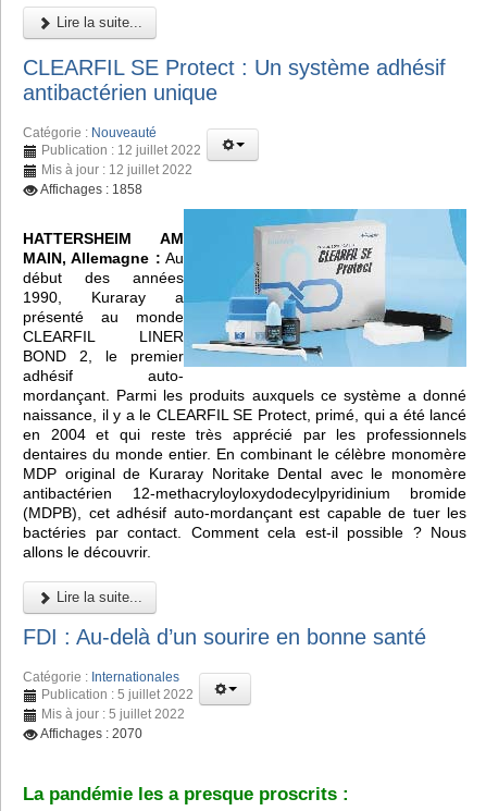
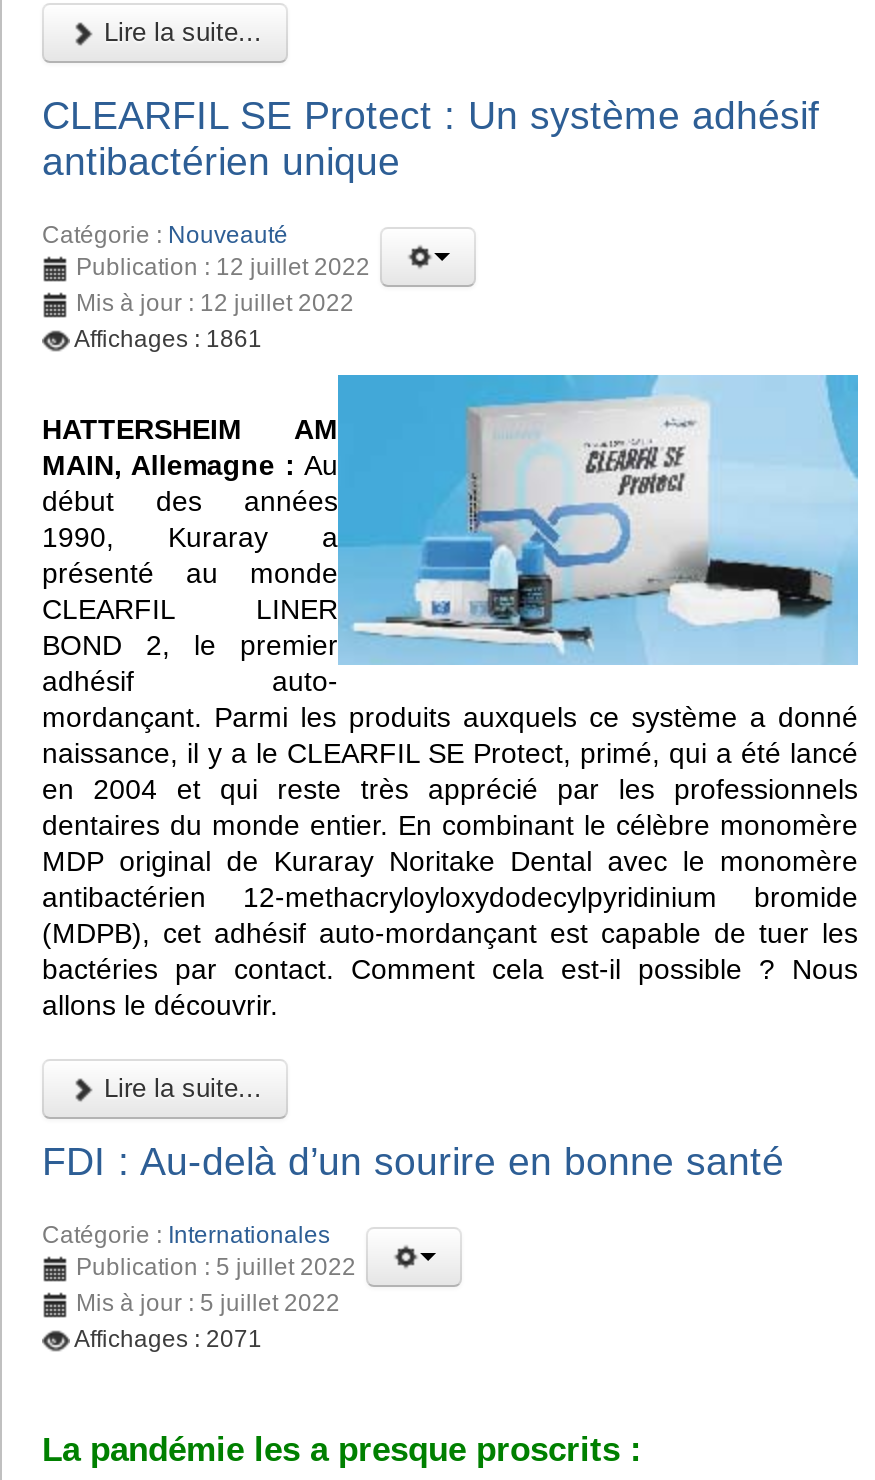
- Affichages : 1858
+ Affichages : 1861

- Affichages : 2070
+ Affichages : 2071
